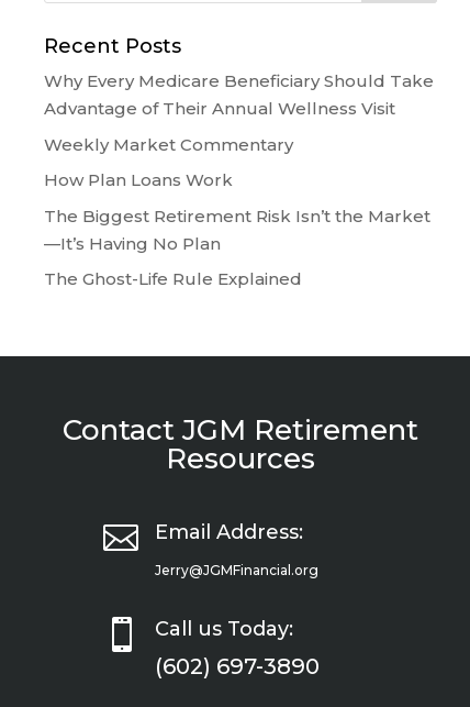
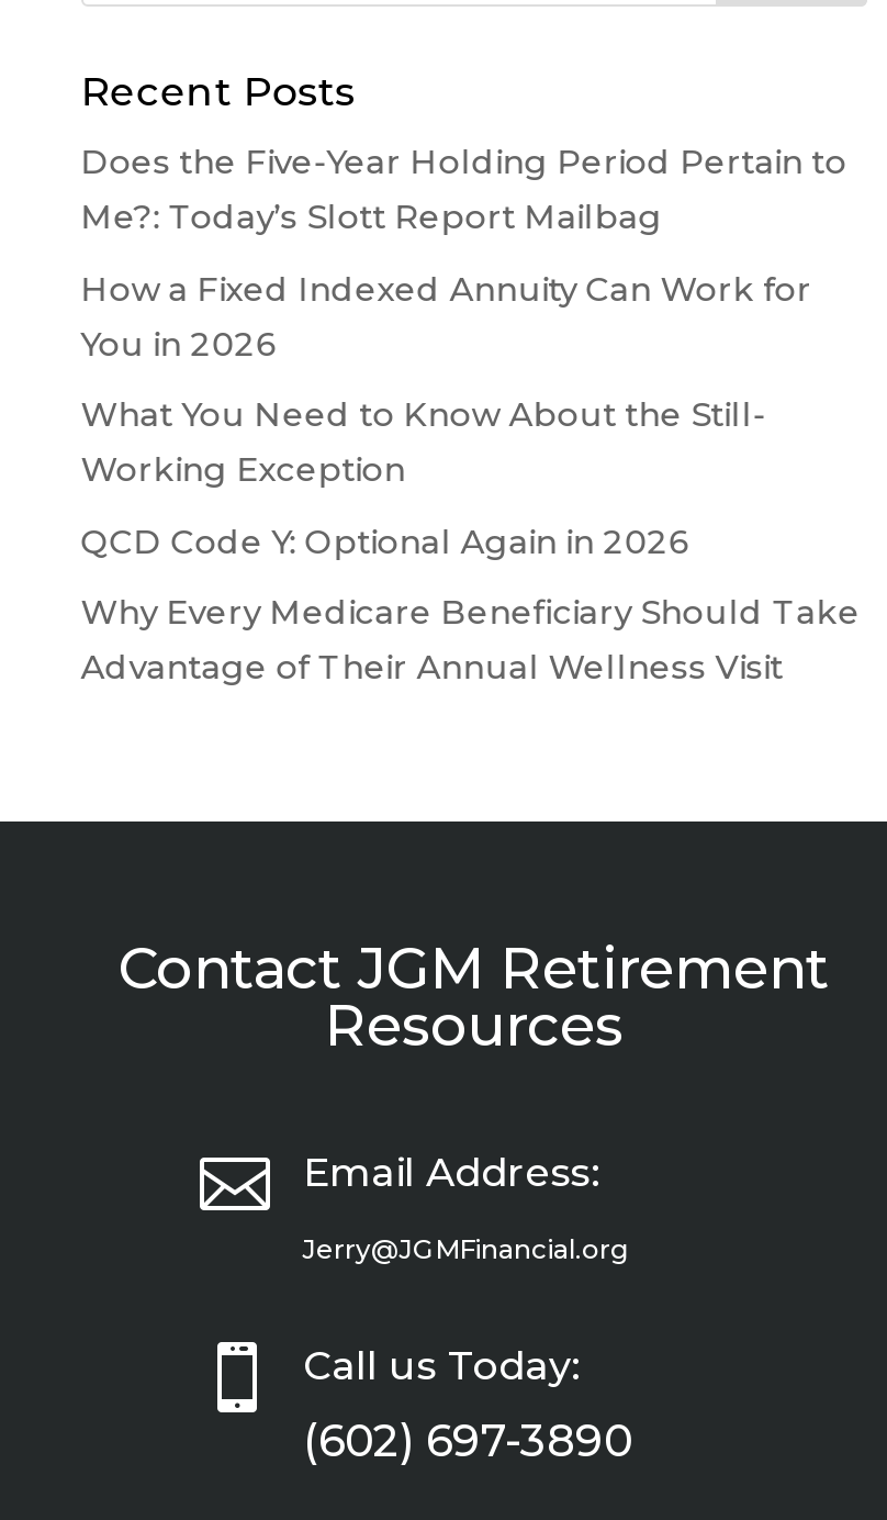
+ Does the Five-Year Holding Period Pertain to
+ Me?: Today’s Slott Report Mailbag
+ How a Fixed Indexed Annuity Can Work for
+ You in 2026
+ What You Need to Know About the Still-
+ Working Exception
+ QCD Code Y: Optional Again in 2026

moved down: Why Every Medicare Beneficiary Should Take | Advantage of Their Annual Wellness Visit

- Weekly Market Commentary
- How Plan Loans Work
- The Biggest Retirement Risk Isn’t the Market
- —It’s Having No Plan
- The Ghost-Life Rule Explained
